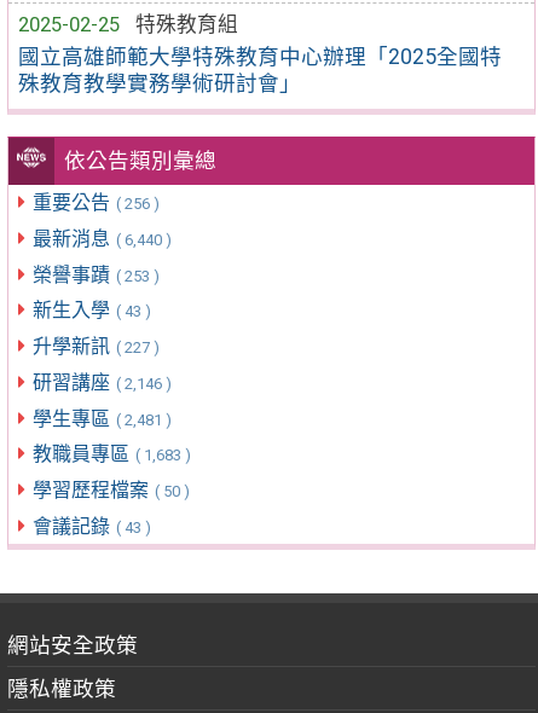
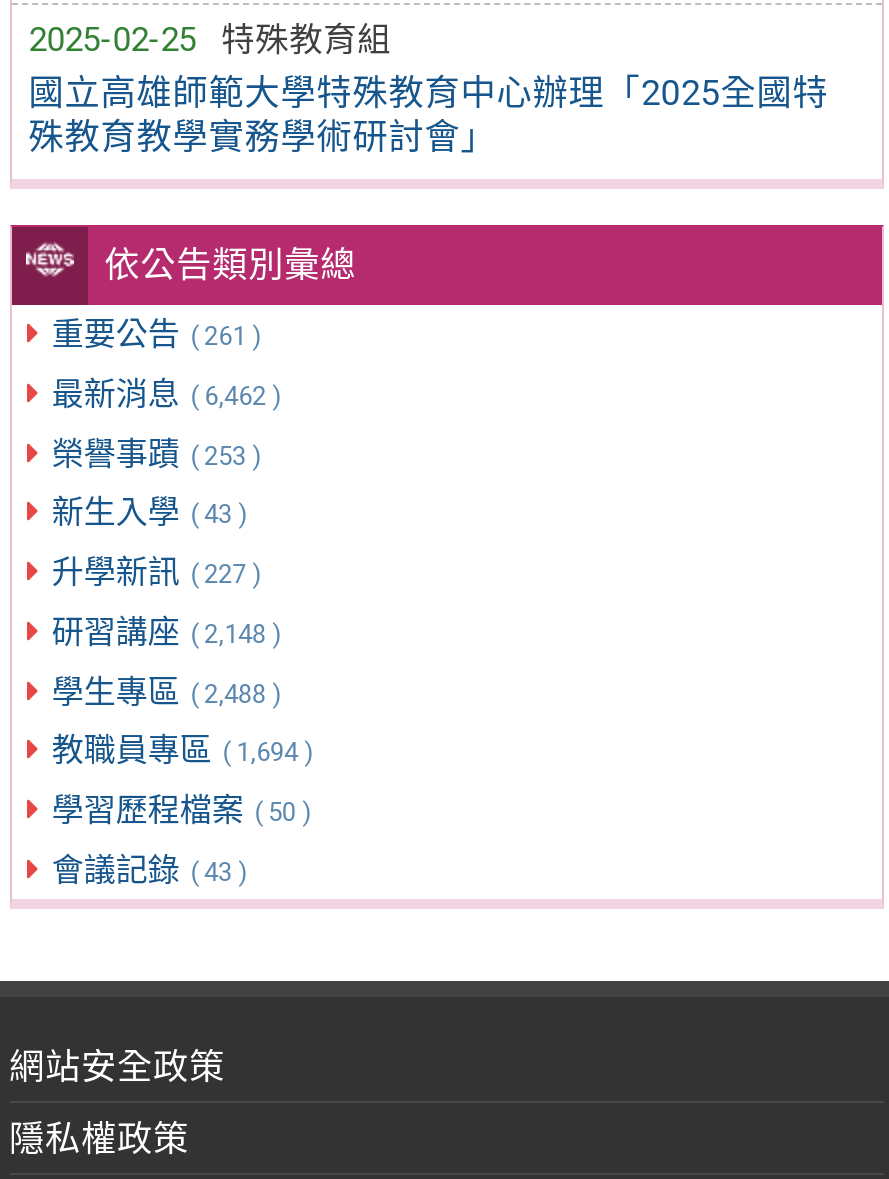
- 重要公告 ( 256 )
+ 重要公告 ( 261 )

- 最新消息 ( 6,440 )
+ 最新消息 ( 6,462 )

- 研習講座 ( 2,146 )
+ 研習講座 ( 2,148 )

- 學生專區 ( 2,481 )
+ 學生專區 ( 2,488 )

- 教職員專區 ( 1,683 )
+ 教職員專區 ( 1,694 )
